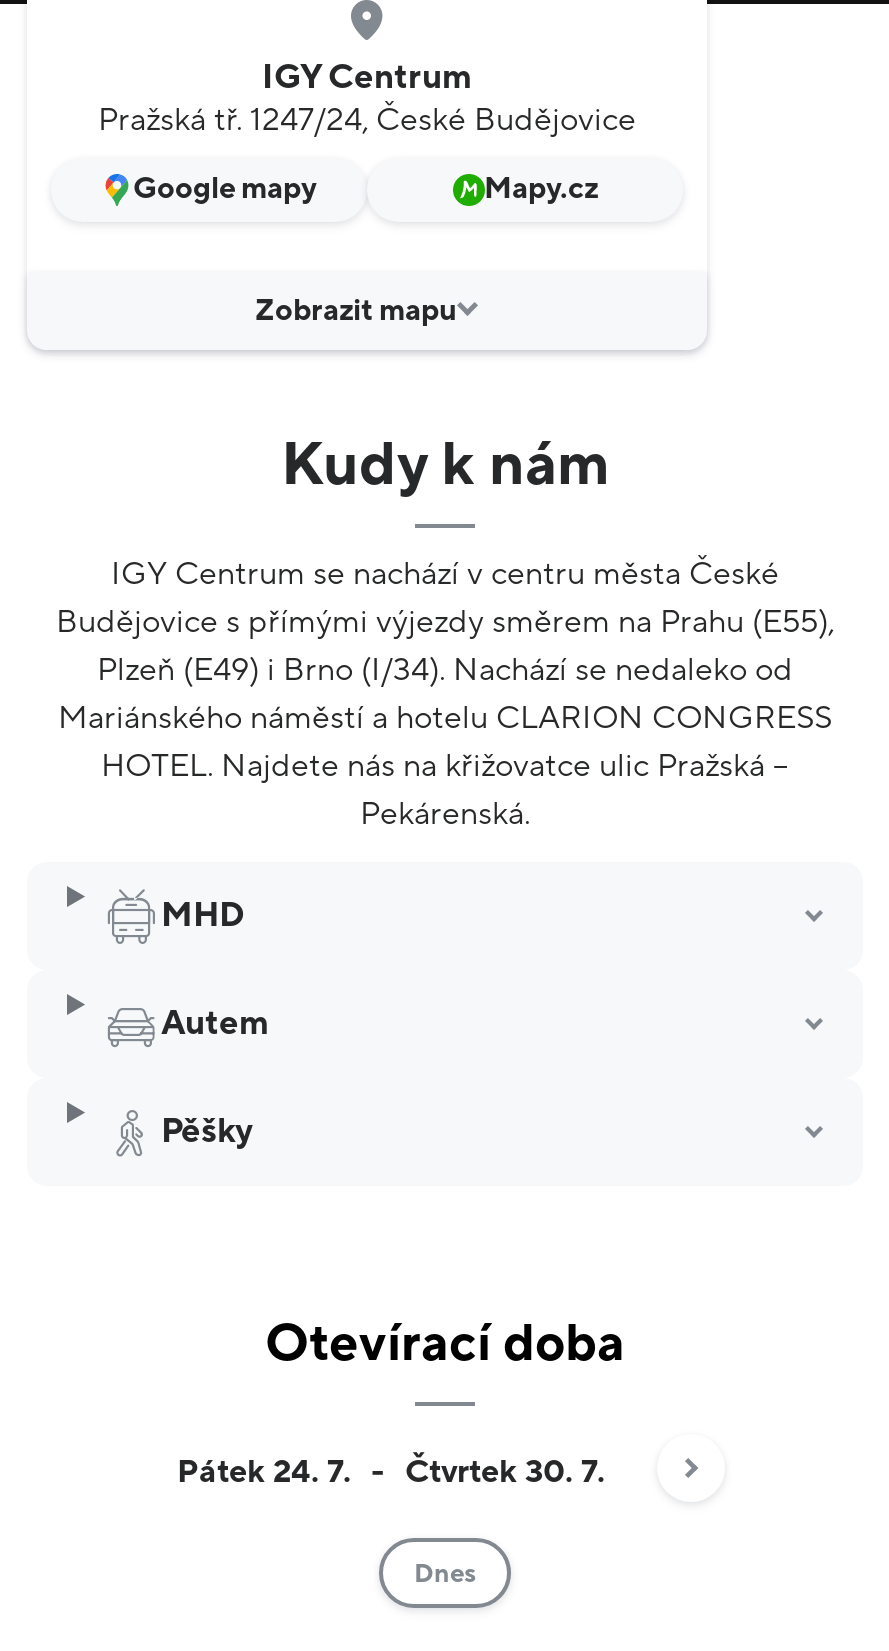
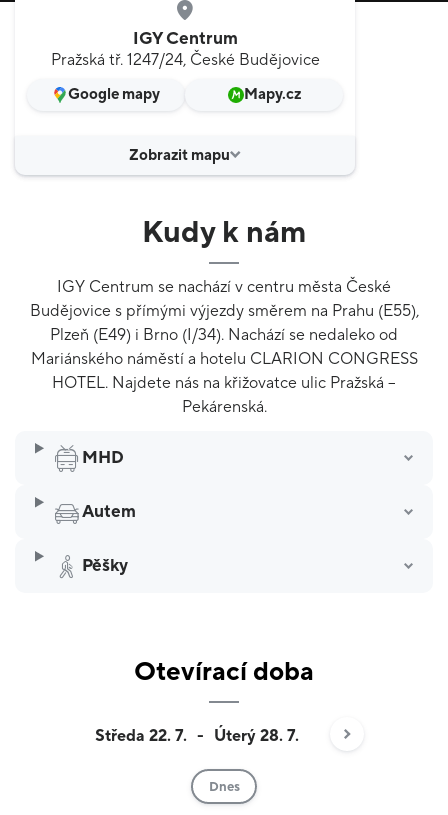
- Pátek 24. 7. - Čtvrtek 30. 7.
+ Středa 22. 7. - Úterý 28. 7.
